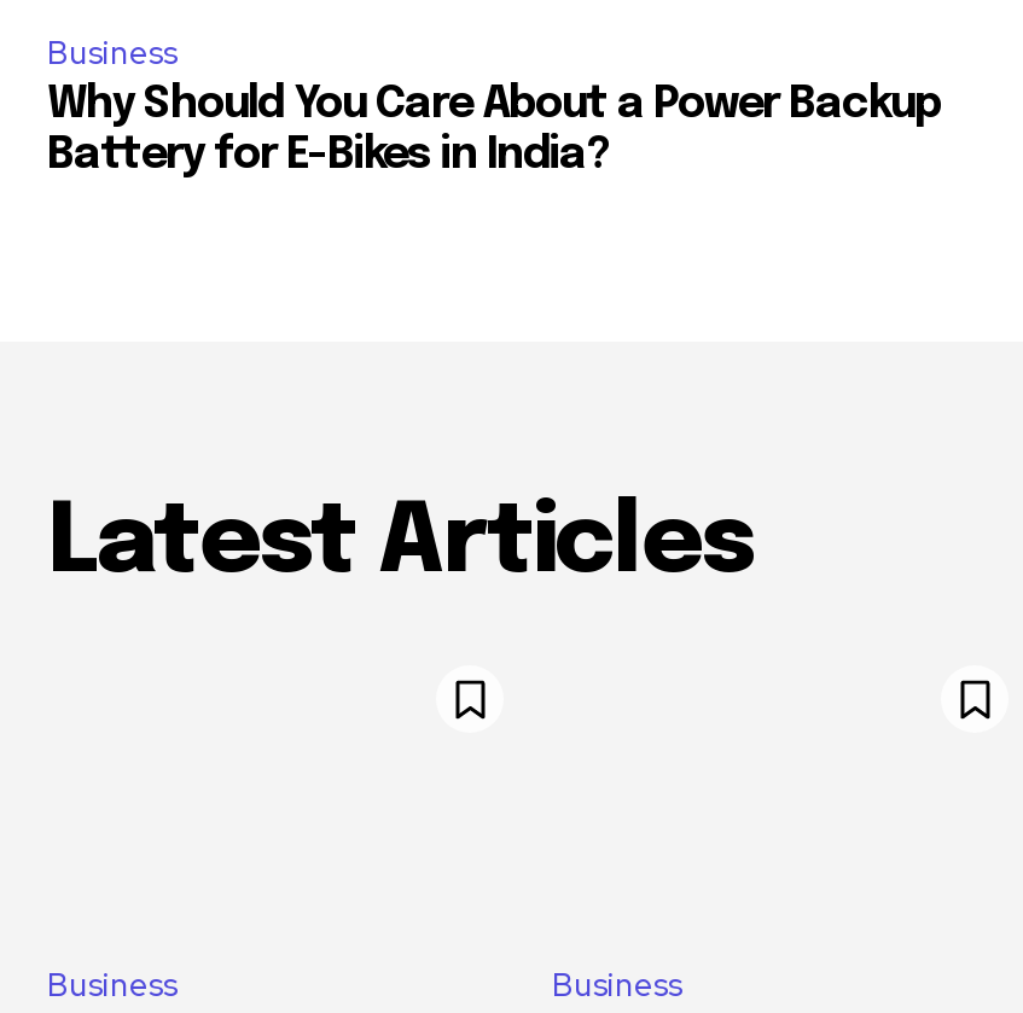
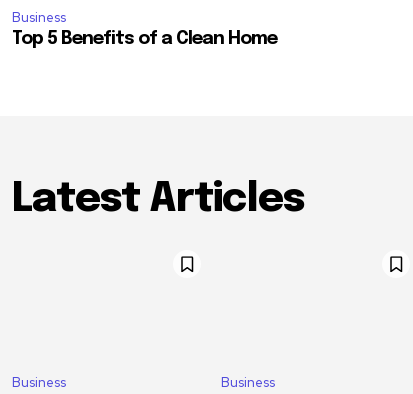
- Why Should You Care About a Power Backup
- Battery for E-Bikes in India?
+ Top 5 Benefits of a Clean Home
